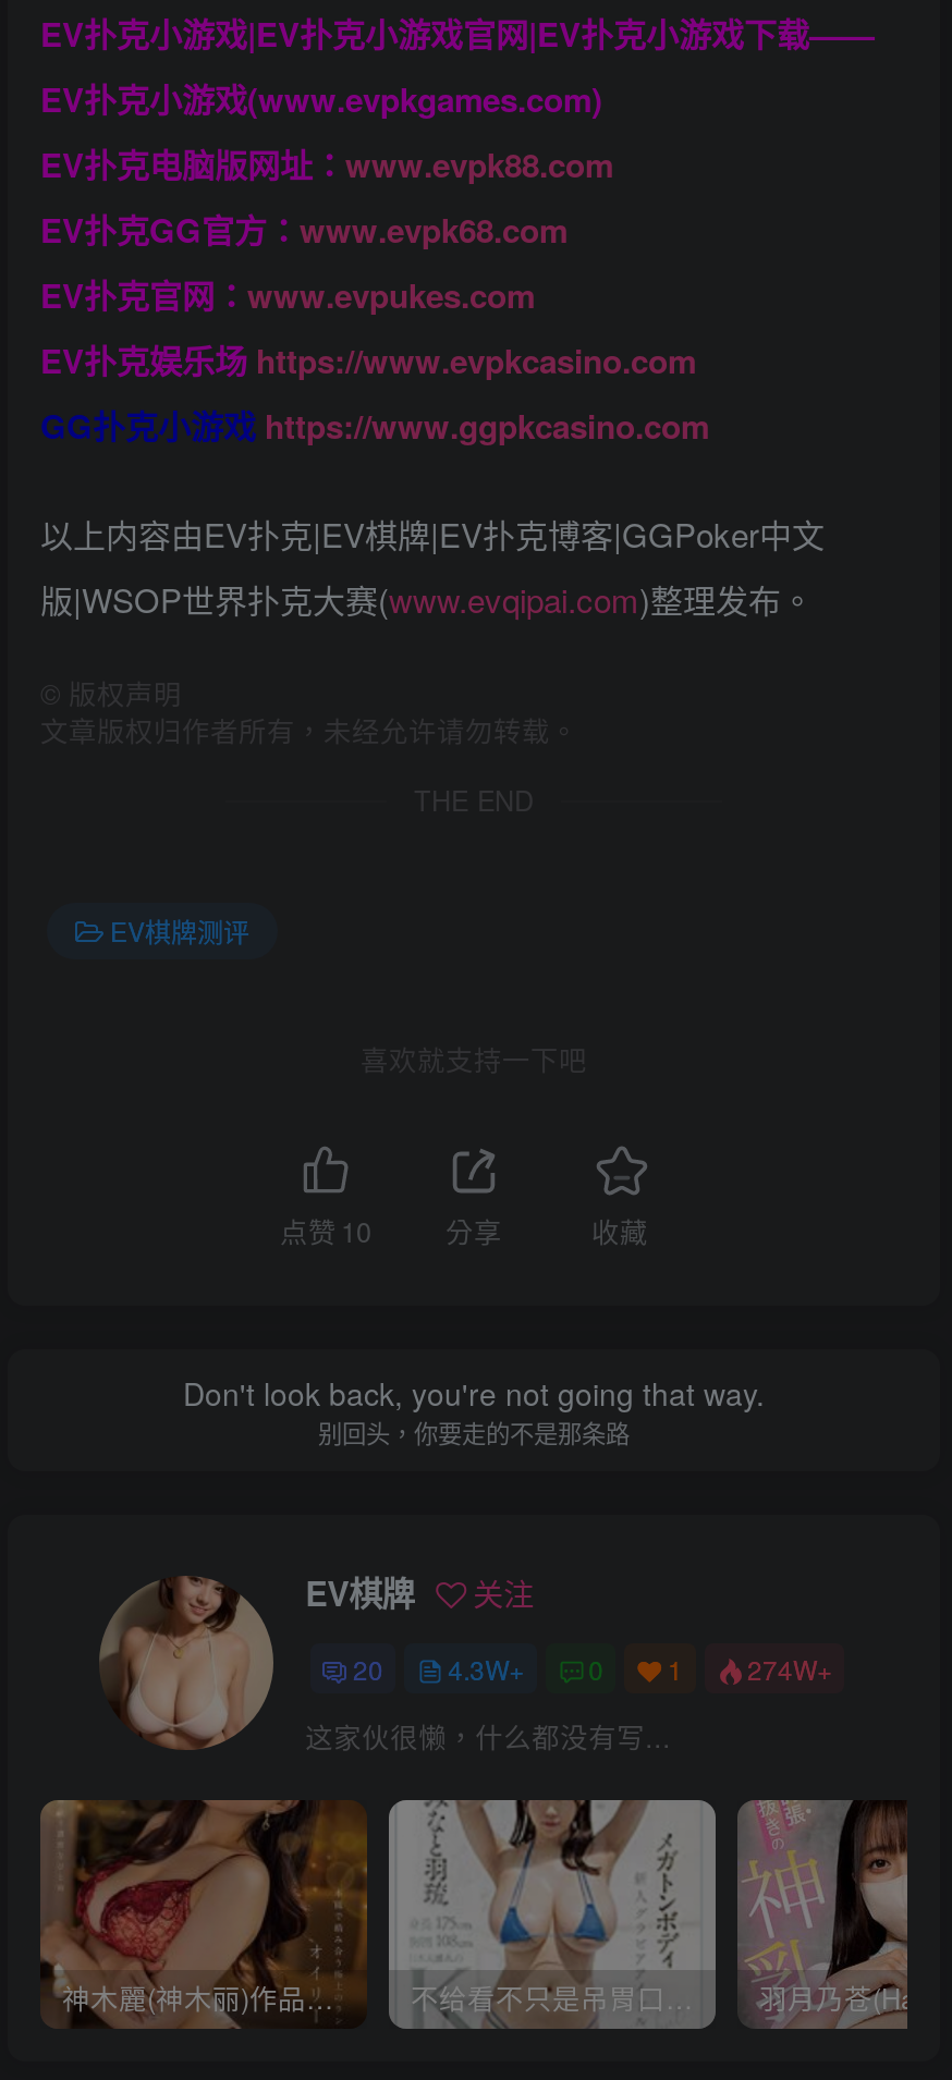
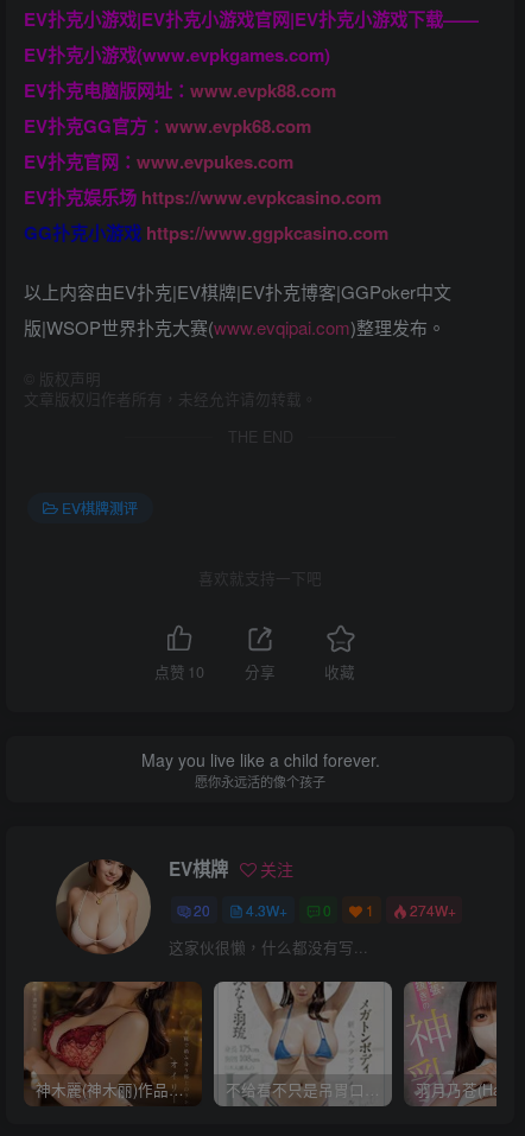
- Don't look back, you're not going that way.
- 别回头，你要走的不是那条路
+ May you live like a child forever.
+ 愿你永远活的像个孩子
